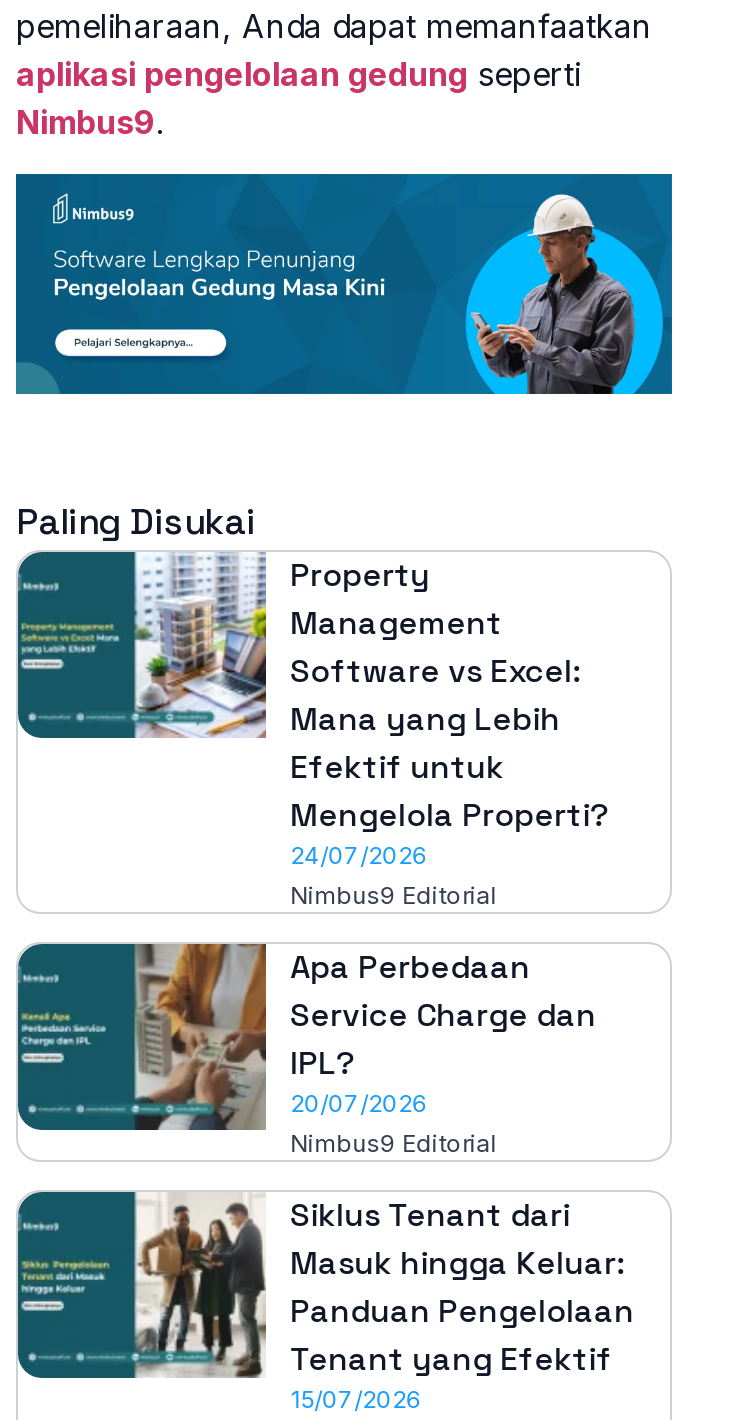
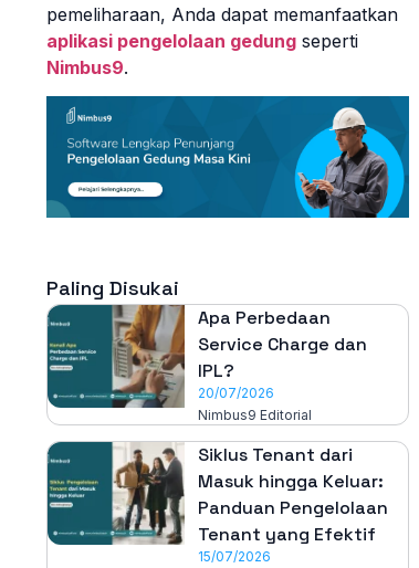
- [image]
- Property
- Management
- Software vs Excel:
- Mana yang Lebih
- Efektif untuk
- Mengelola Properti?
- 24/07/2026
- Nimbus9 Editorial
